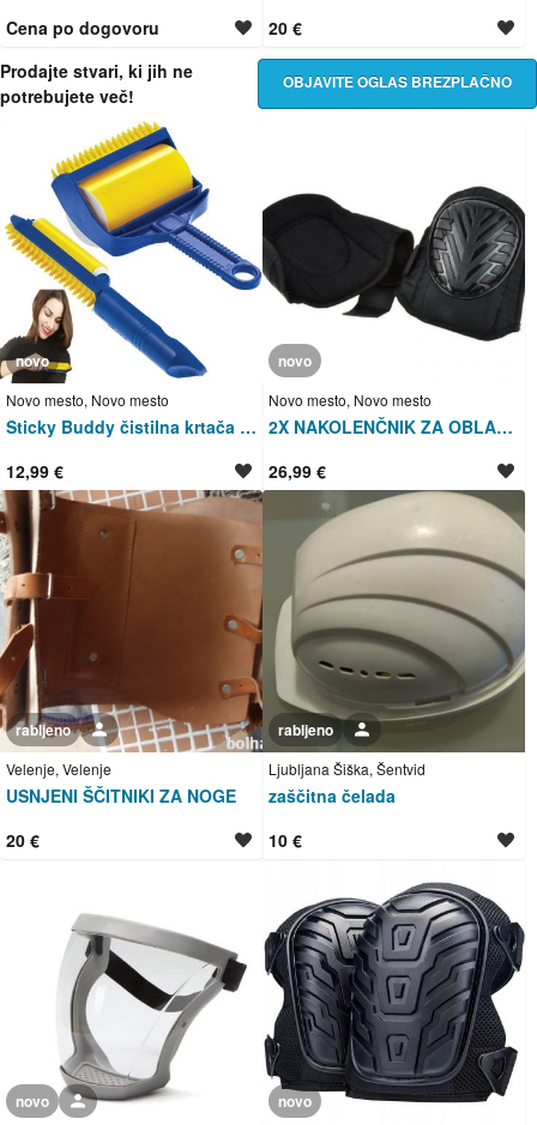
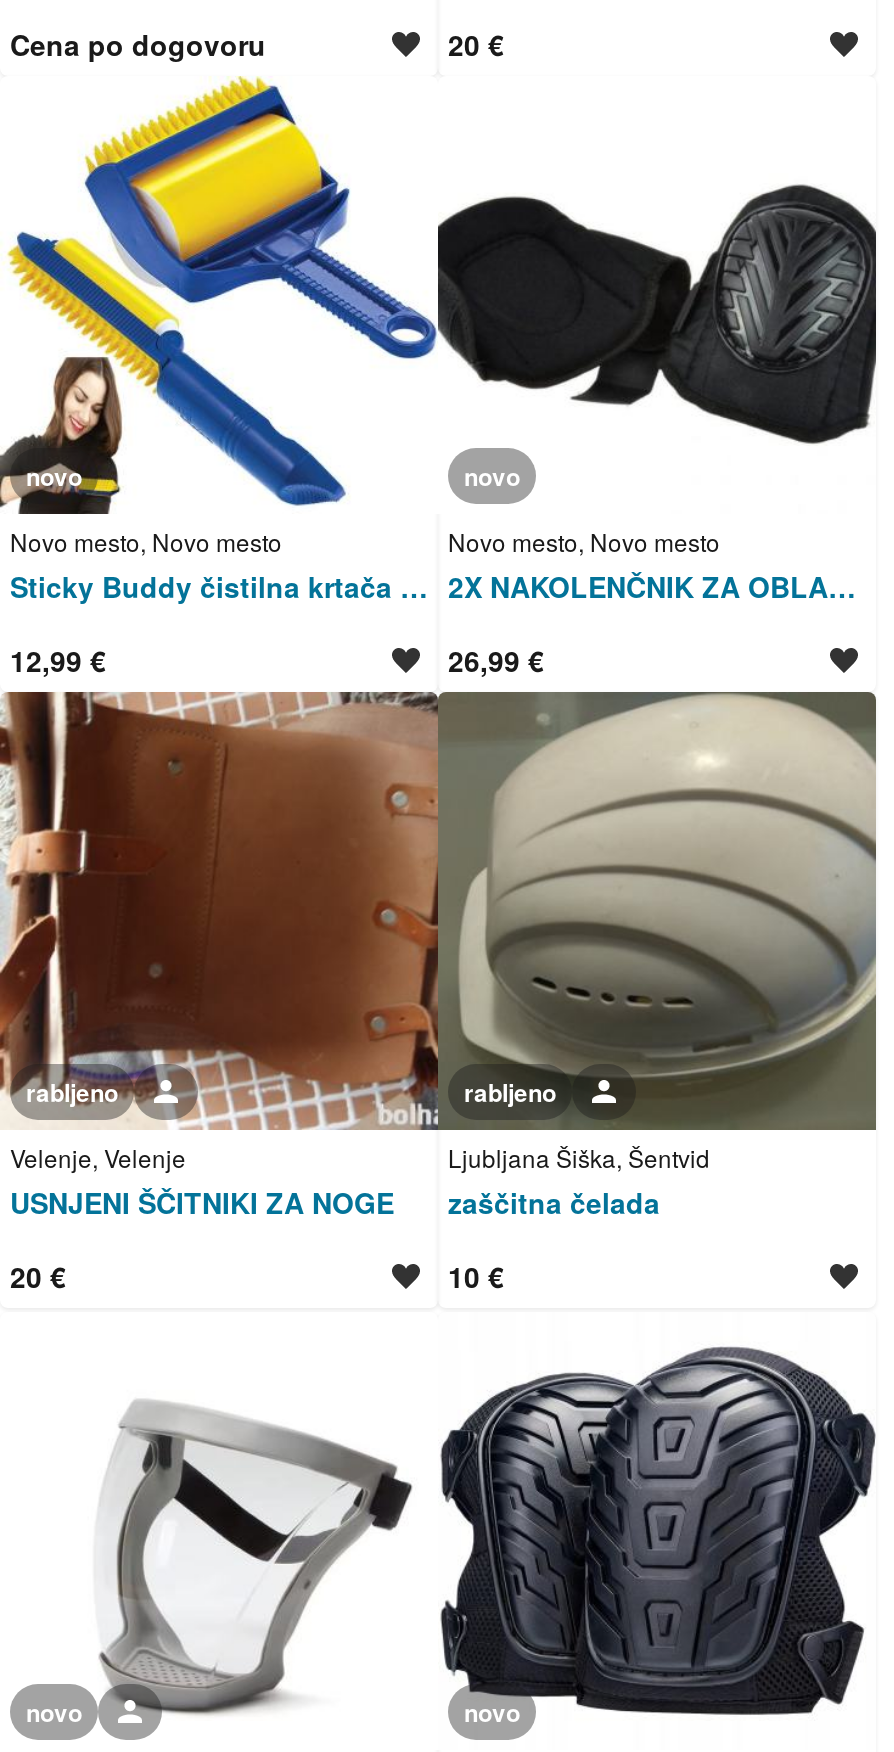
- Prodajte stvari, ki jih ne
- potrebujete več!

- OBJAVITE OGLAS BREZPLAČNO
